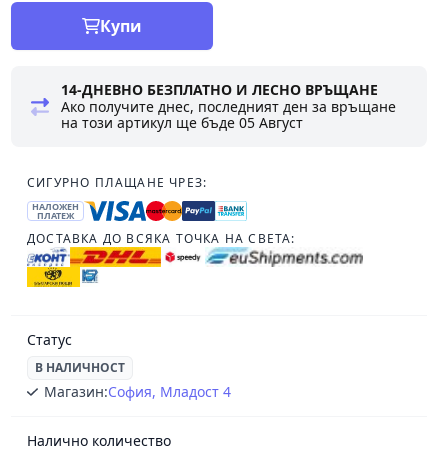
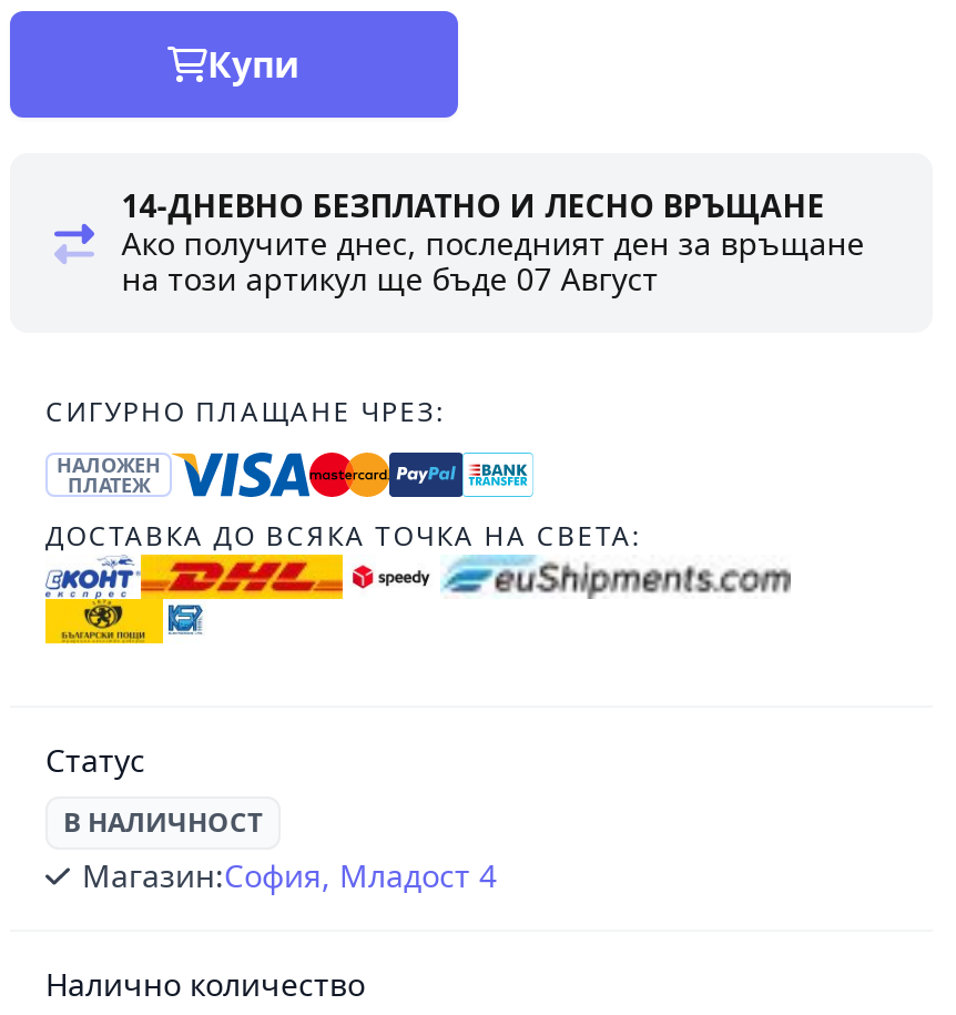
- на този артикул ще бъде 05 Август
+ на този артикул ще бъде 07 Август
